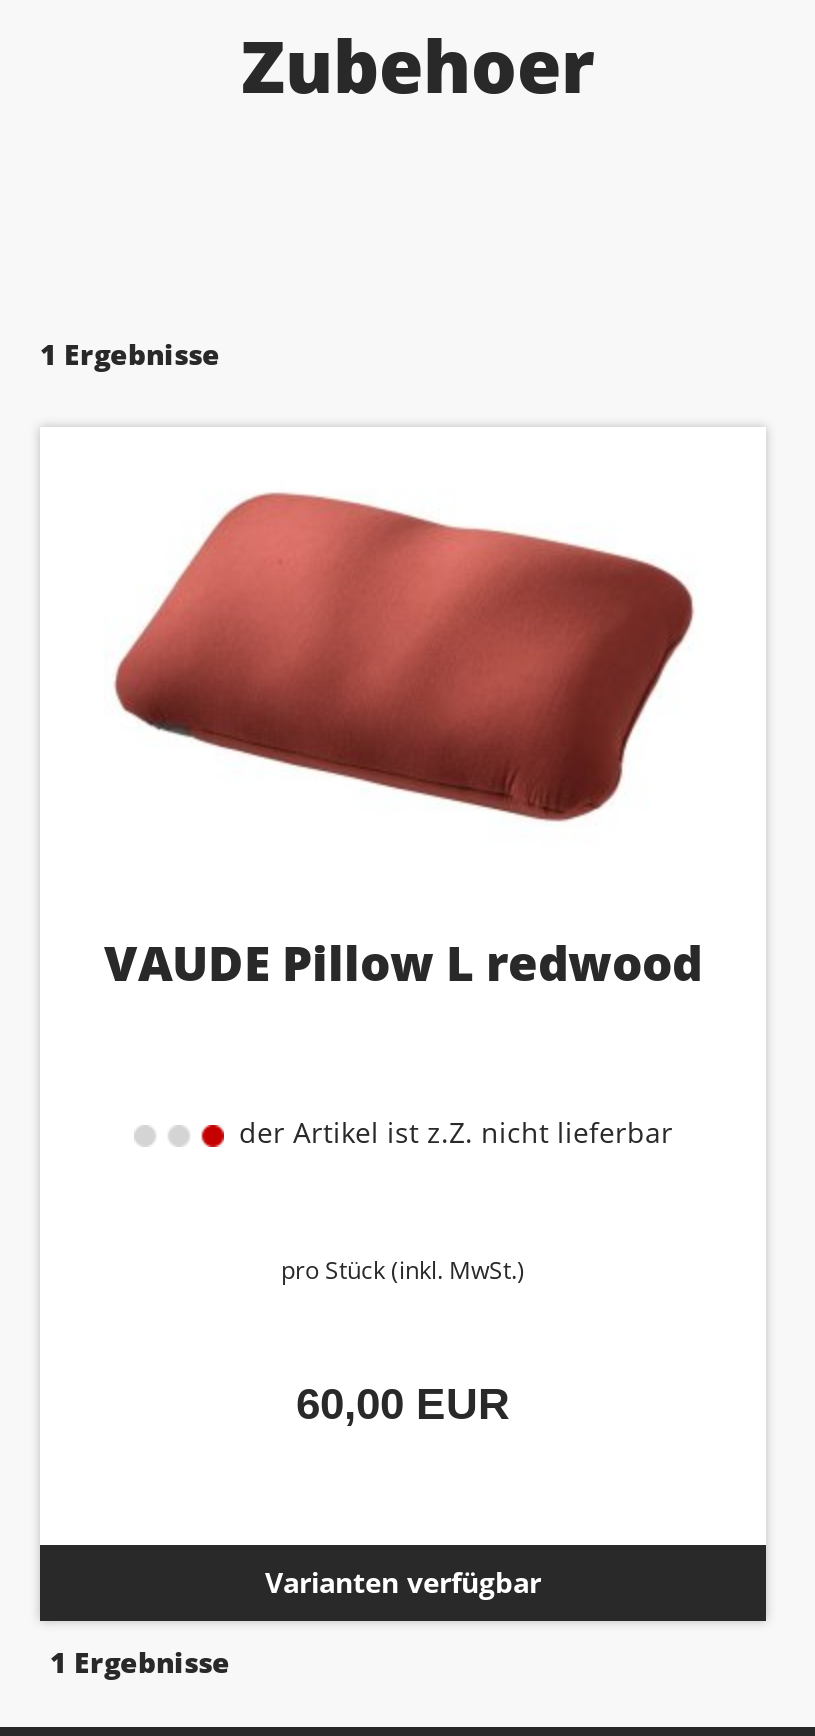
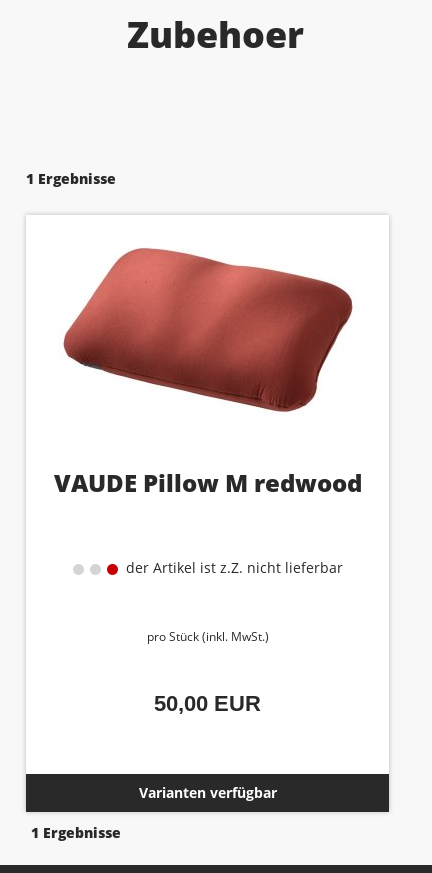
- VAUDE Pillow L redwood
+ VAUDE Pillow M redwood

- 60,00 EUR
+ 50,00 EUR
